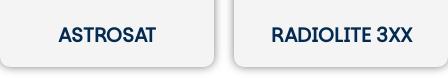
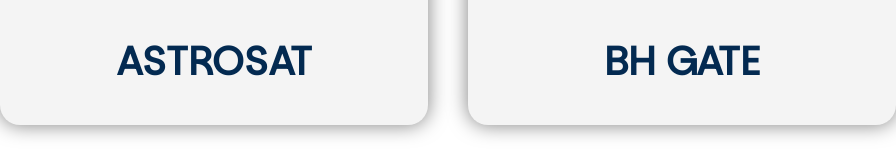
- RADIOLITE 3XX
+ BH GATE
